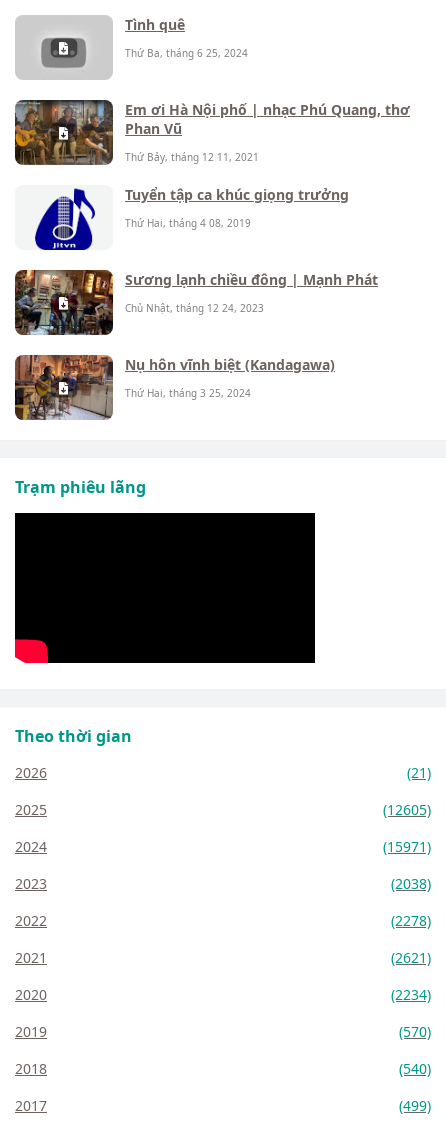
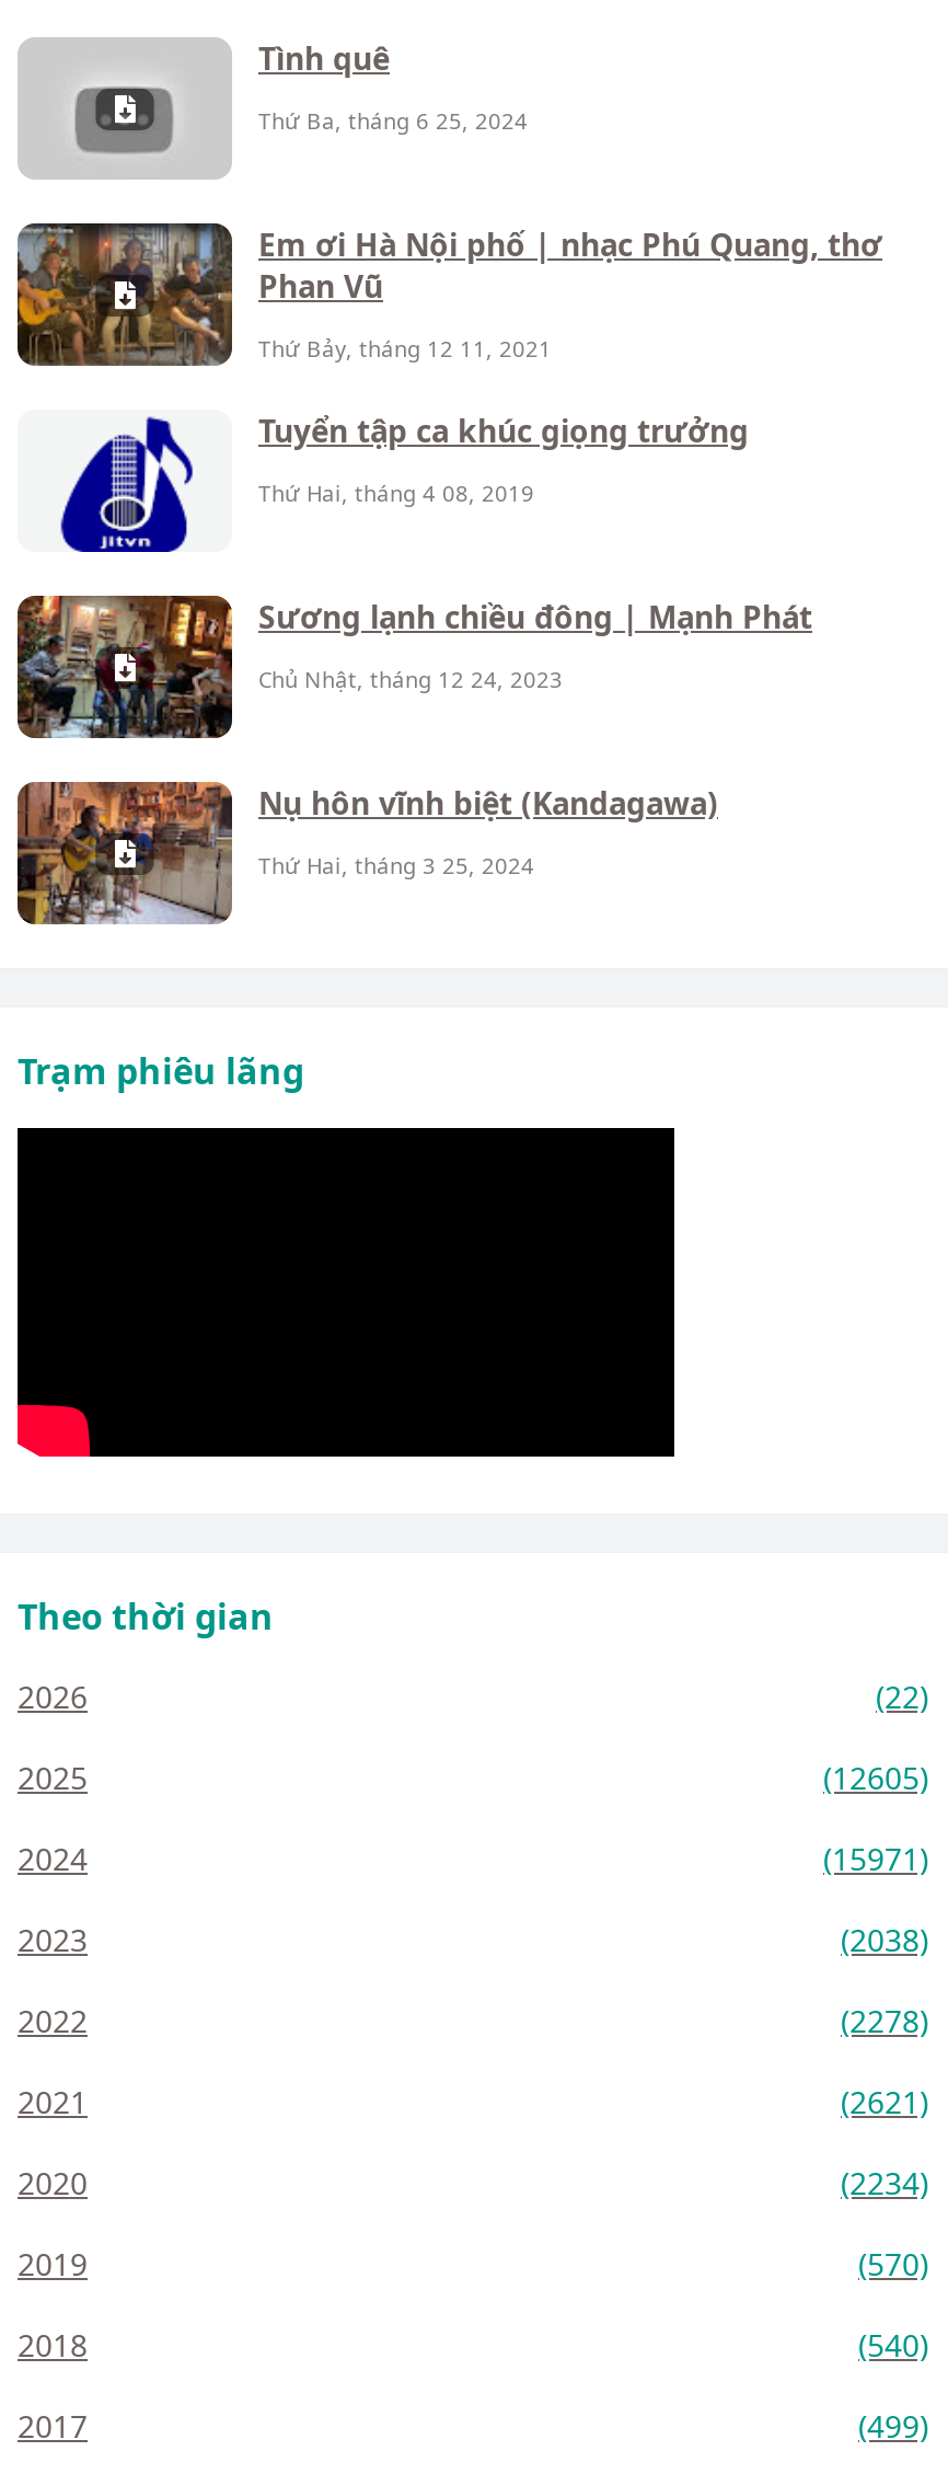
- (21)
+ (22)
